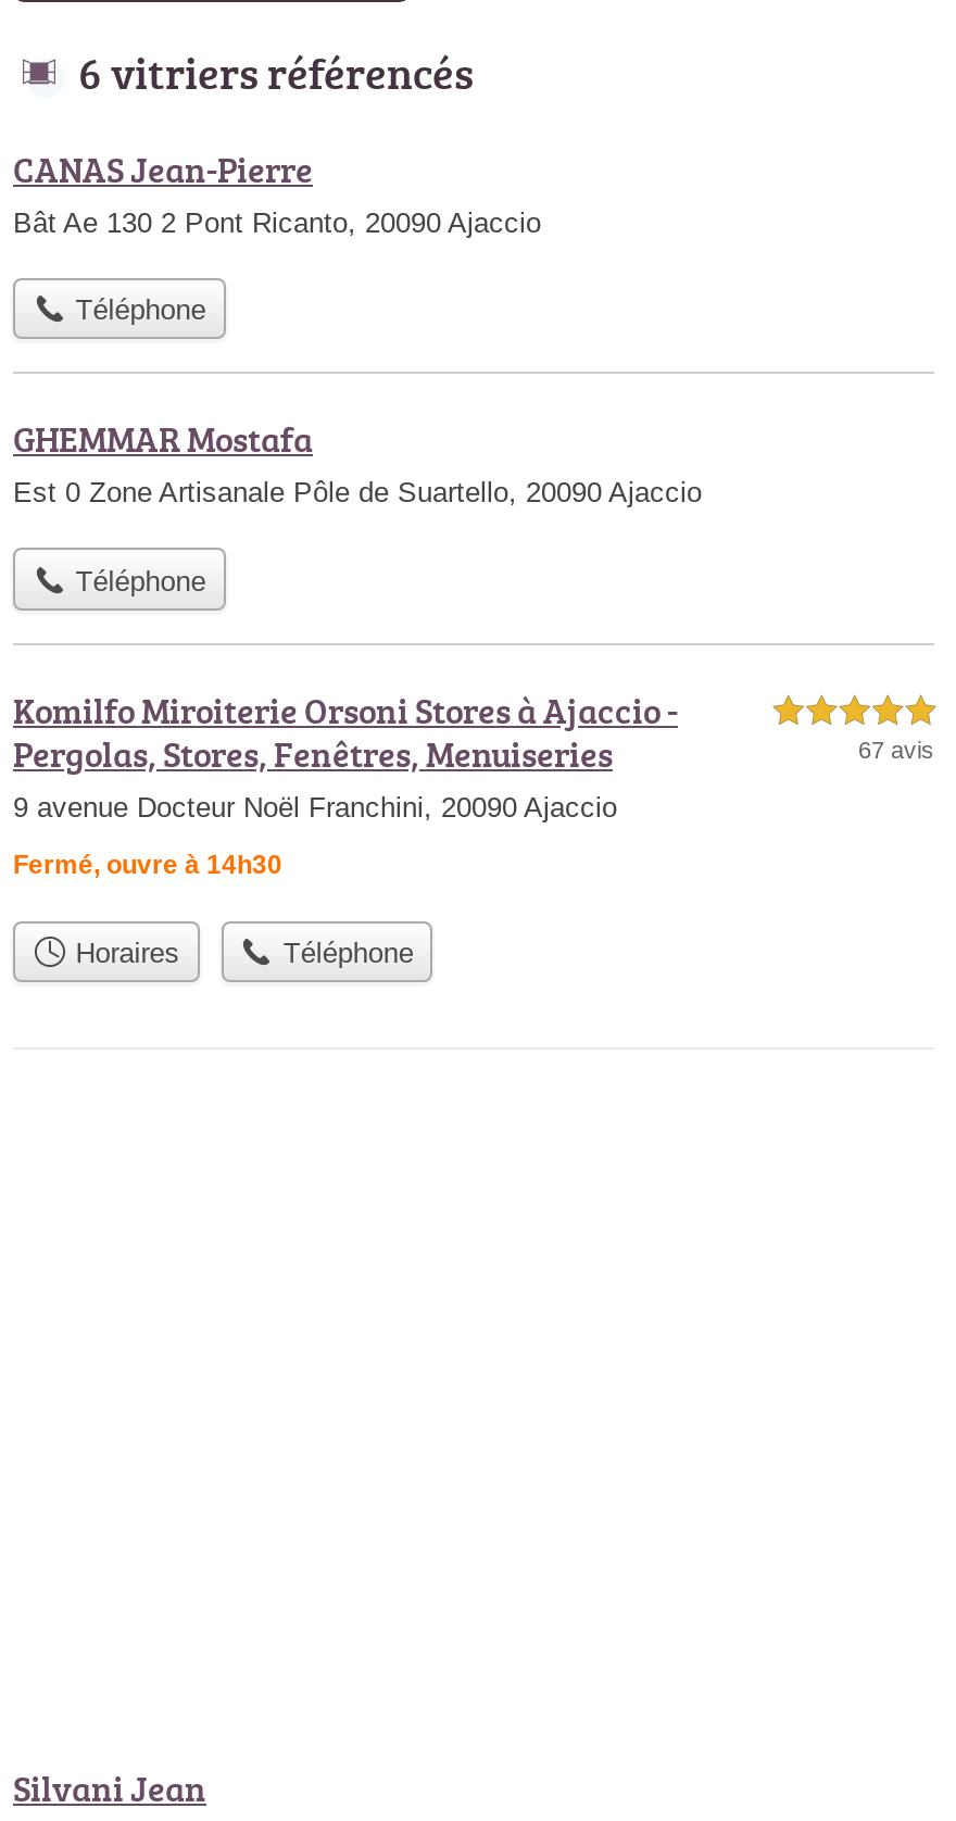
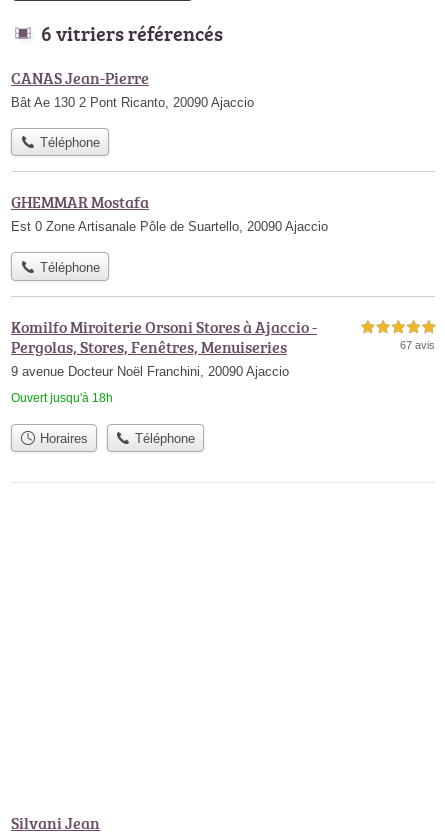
- Fermé, ouvre à 14h30
+ Ouvert jusqu'à 18h
